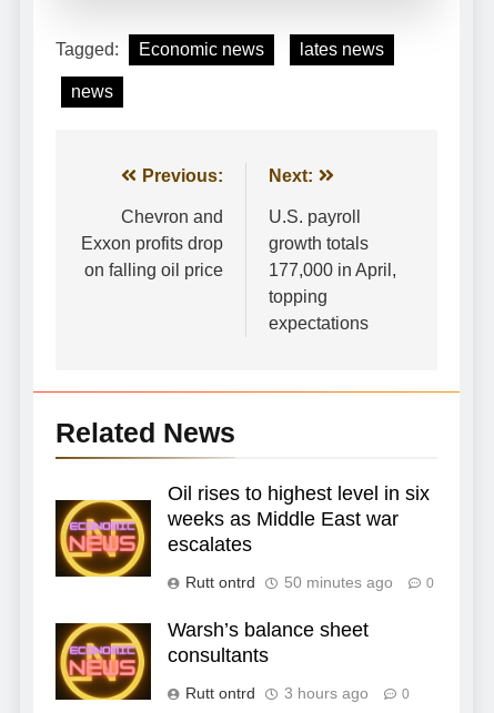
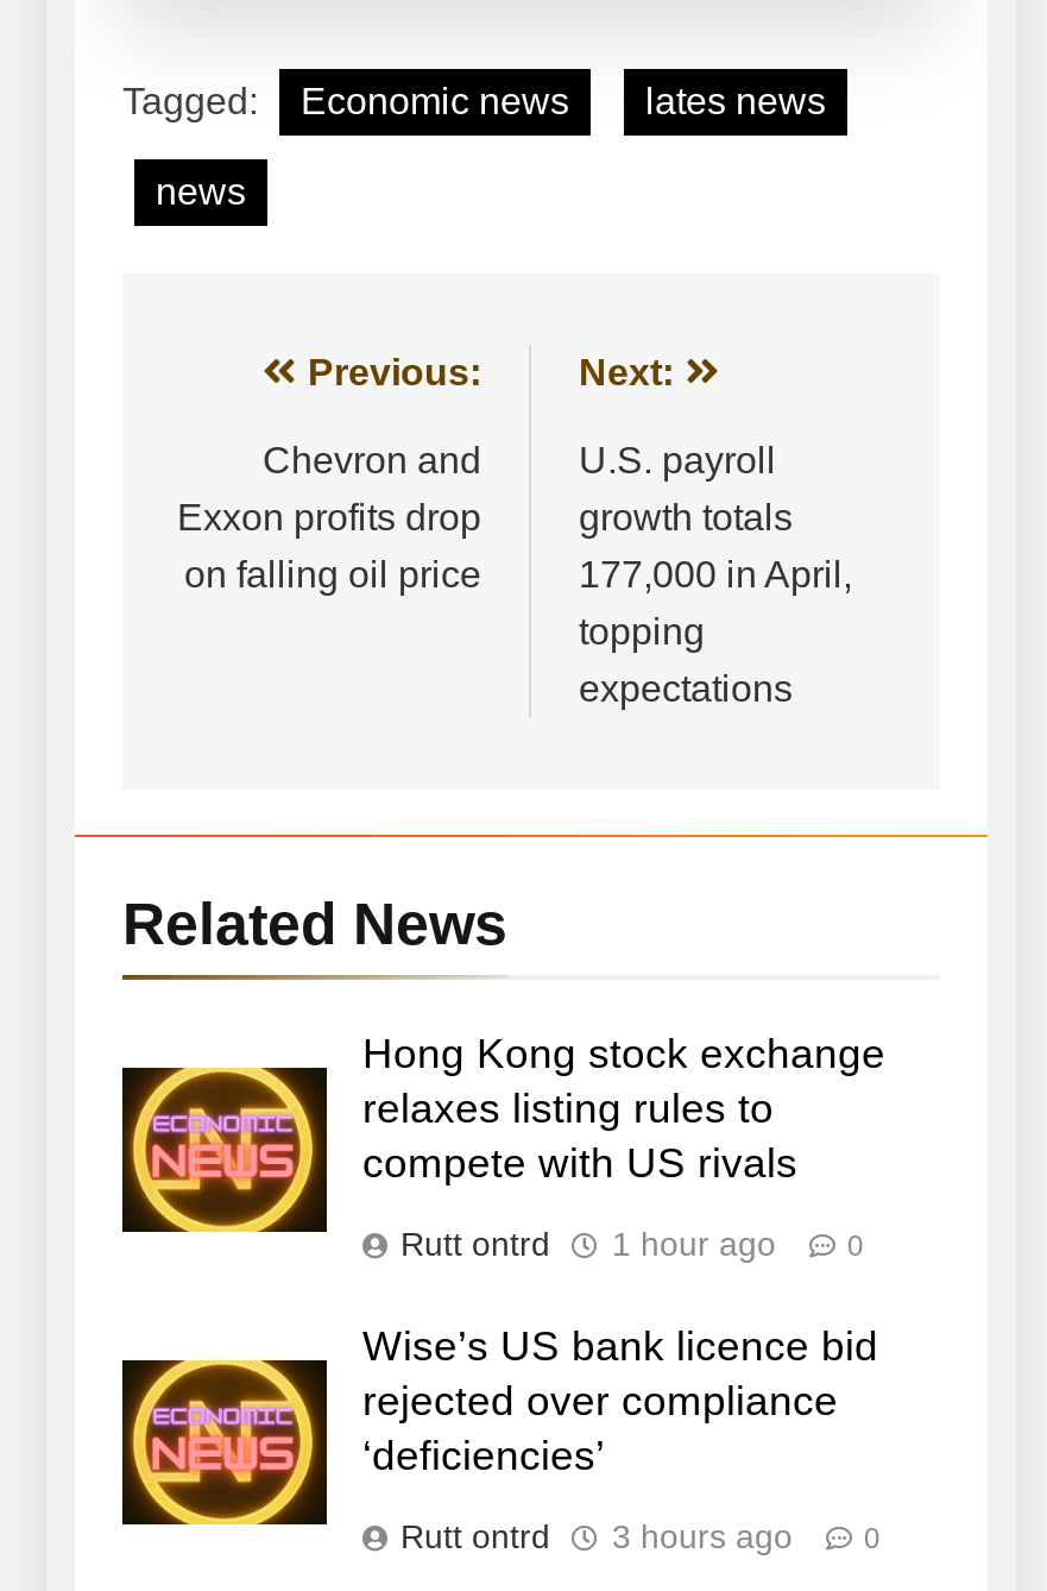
- Oil rises to highest level in six
- weeks as Middle East war
- escalates
+ Hong Kong stock exchange
+ relaxes listing rules to
+ compete with US rivals

- Rutt ontrd 50 minutes ago
+ Rutt ontrd 1 hour ago

- [image]
- Warsh’s balance sheet
- consultants
+ [image]
+ Wise’s US bank licence bid
+ rejected over compliance
+ ‘deficiencies’
